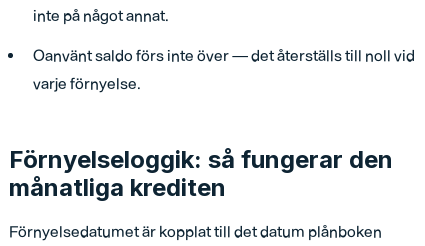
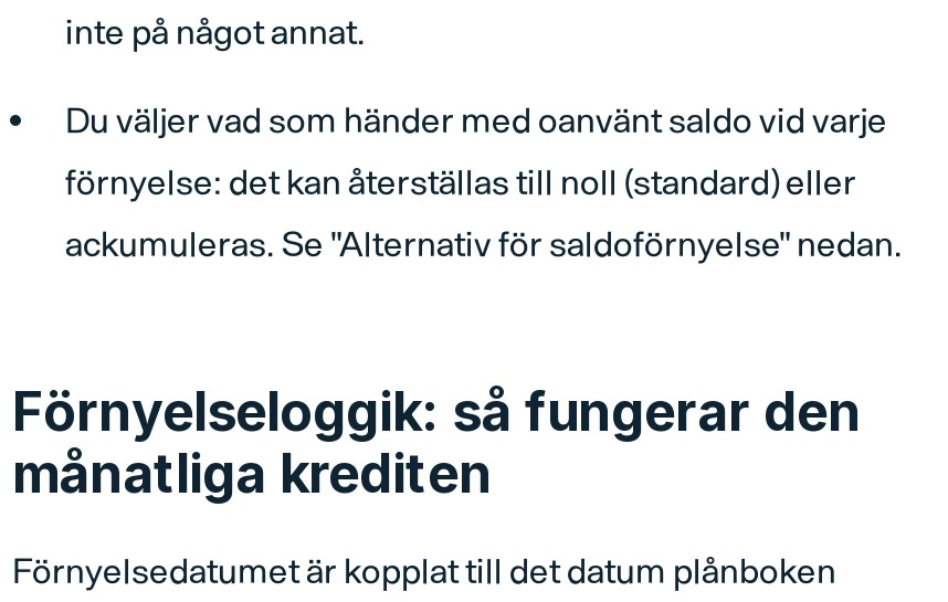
- Oanvänt saldo förs inte över — det återställs till noll vid
- varje förnyelse.
+ Du väljer vad som händer med oanvänt saldo vid varje
+ förnyelse: det kan återställas till noll (standard) eller
+ ackumuleras. Se "Alternativ för saldoförnyelse" nedan.
